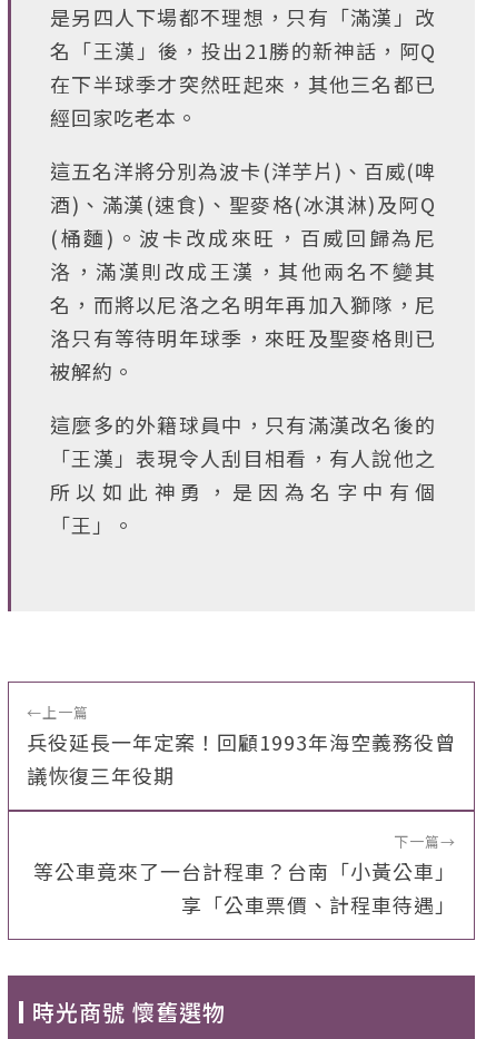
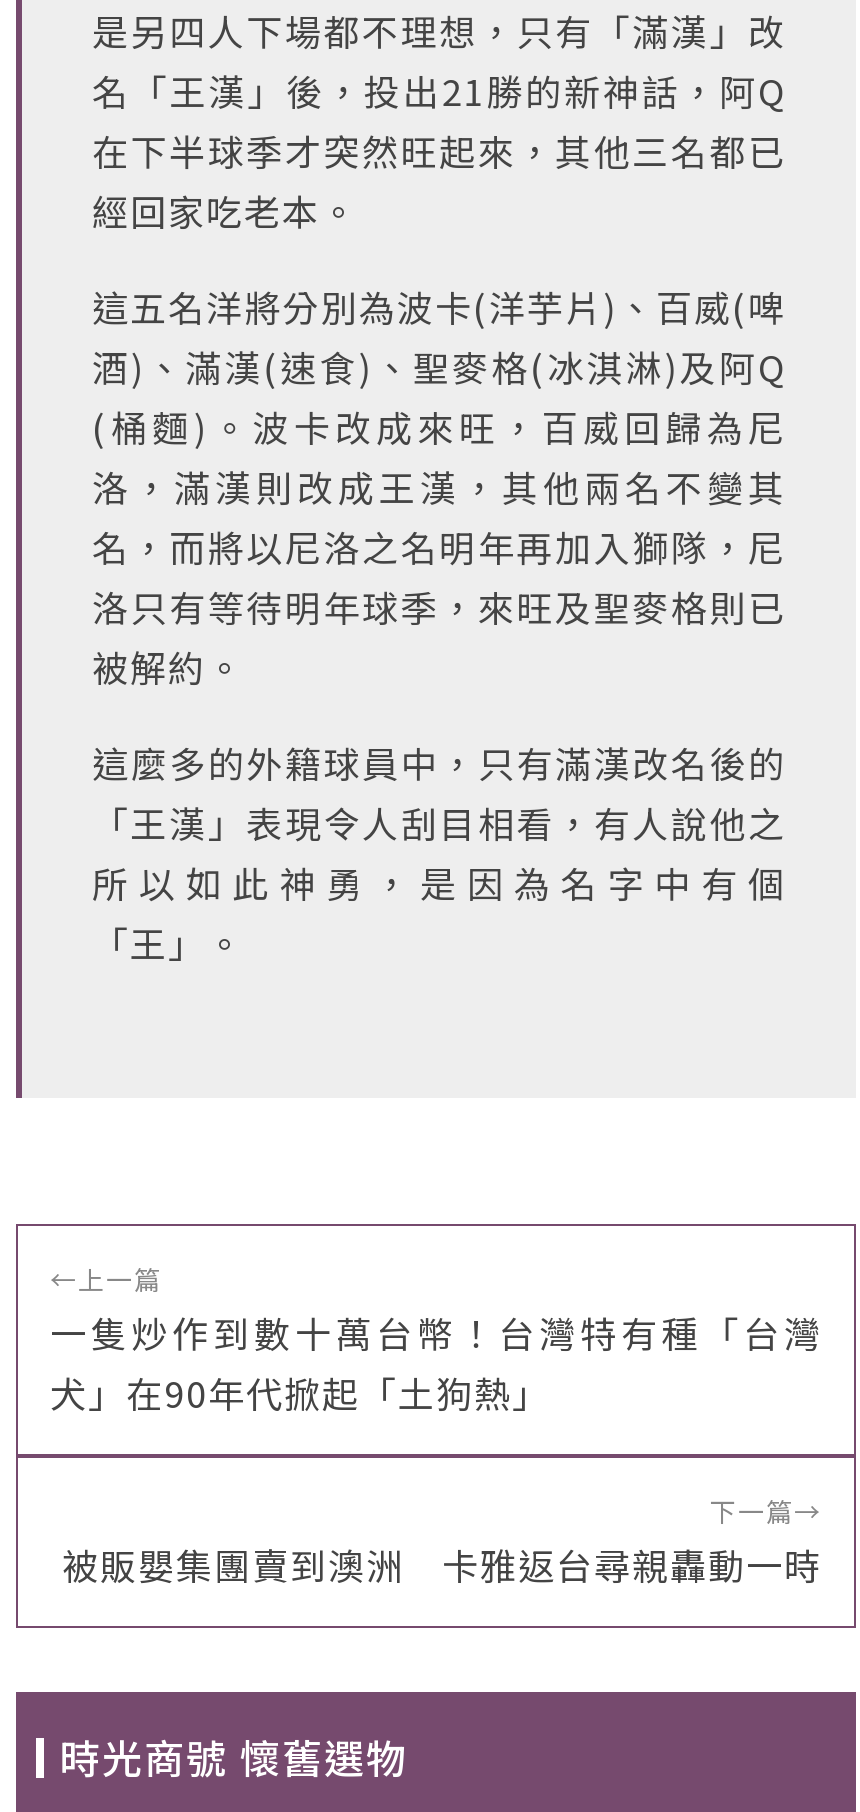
- 兵役延長一年定案！回顧1993年海空義務役曾
- 議恢復三年役期
+ 一隻炒作到數十萬台幣！台灣特有種「台灣
+ 犬」在90年代掀起「土狗熱」

- 等公車竟來了一台計程車？台南「小黃公車」
- 享「公車票價、計程車待遇」
+ 被販嬰集團賣到澳洲 卡雅返台尋親轟動一時
